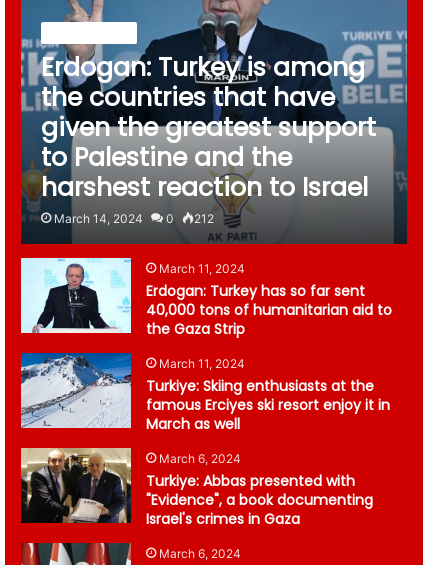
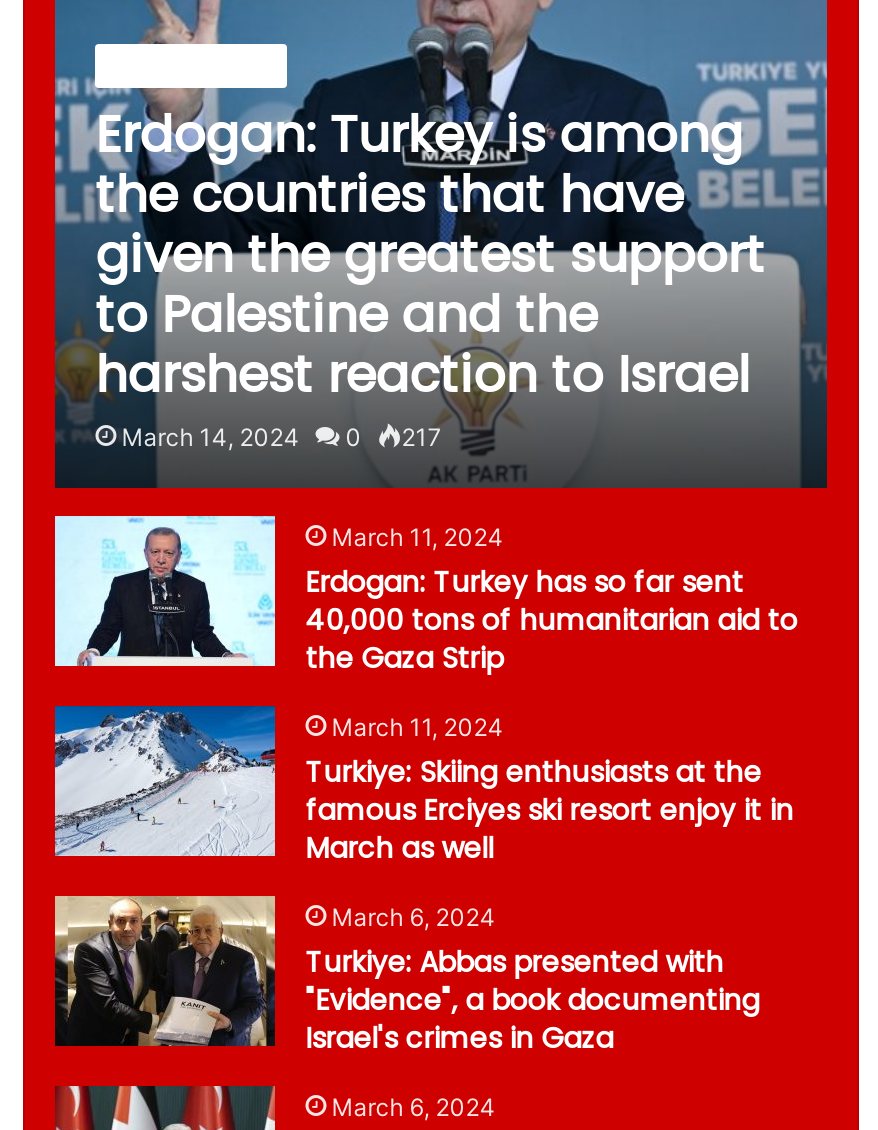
- March 14, 2024 0 212
+ March 14, 2024 0 217
